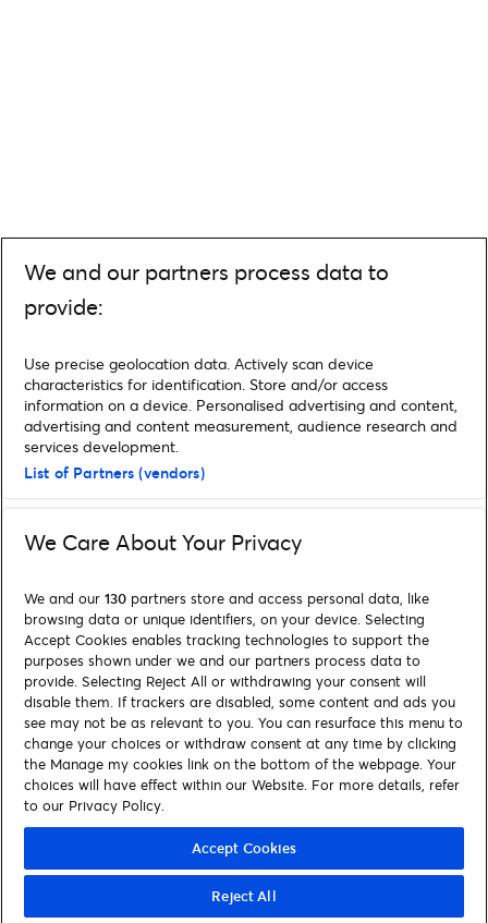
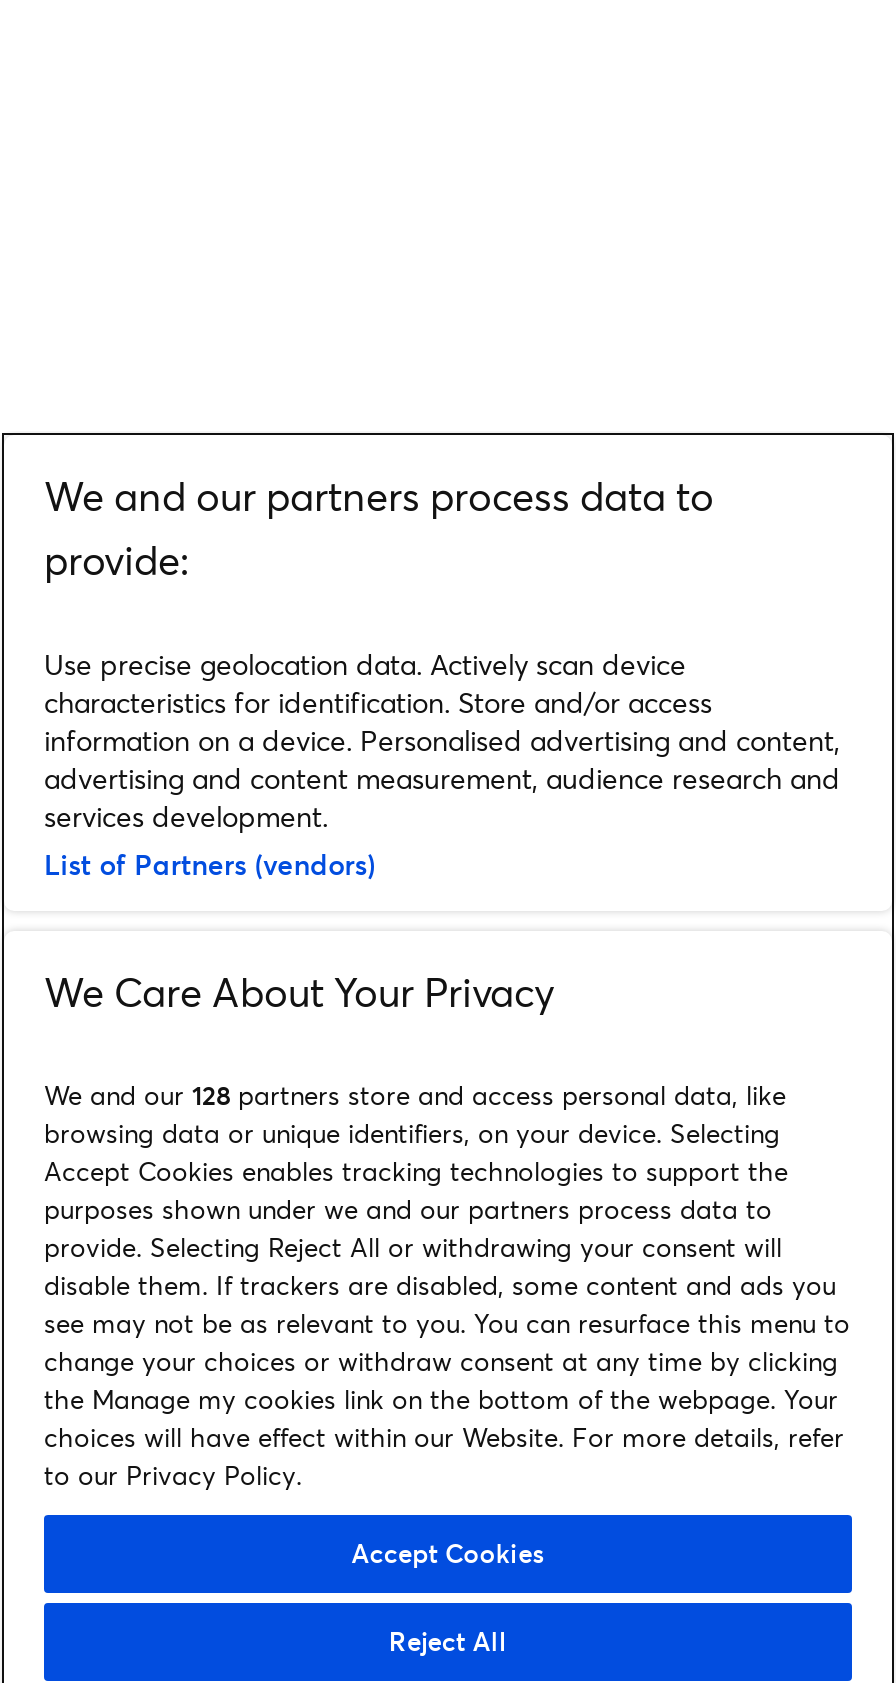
- We and our 130 partners store and access personal data, like
+ We and our 128 partners store and access personal data, like
